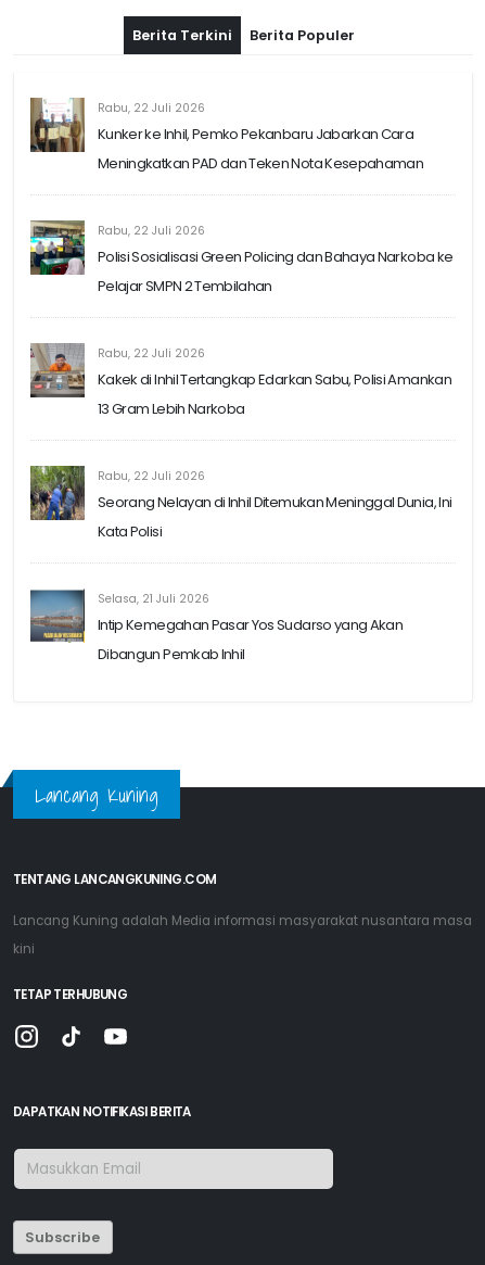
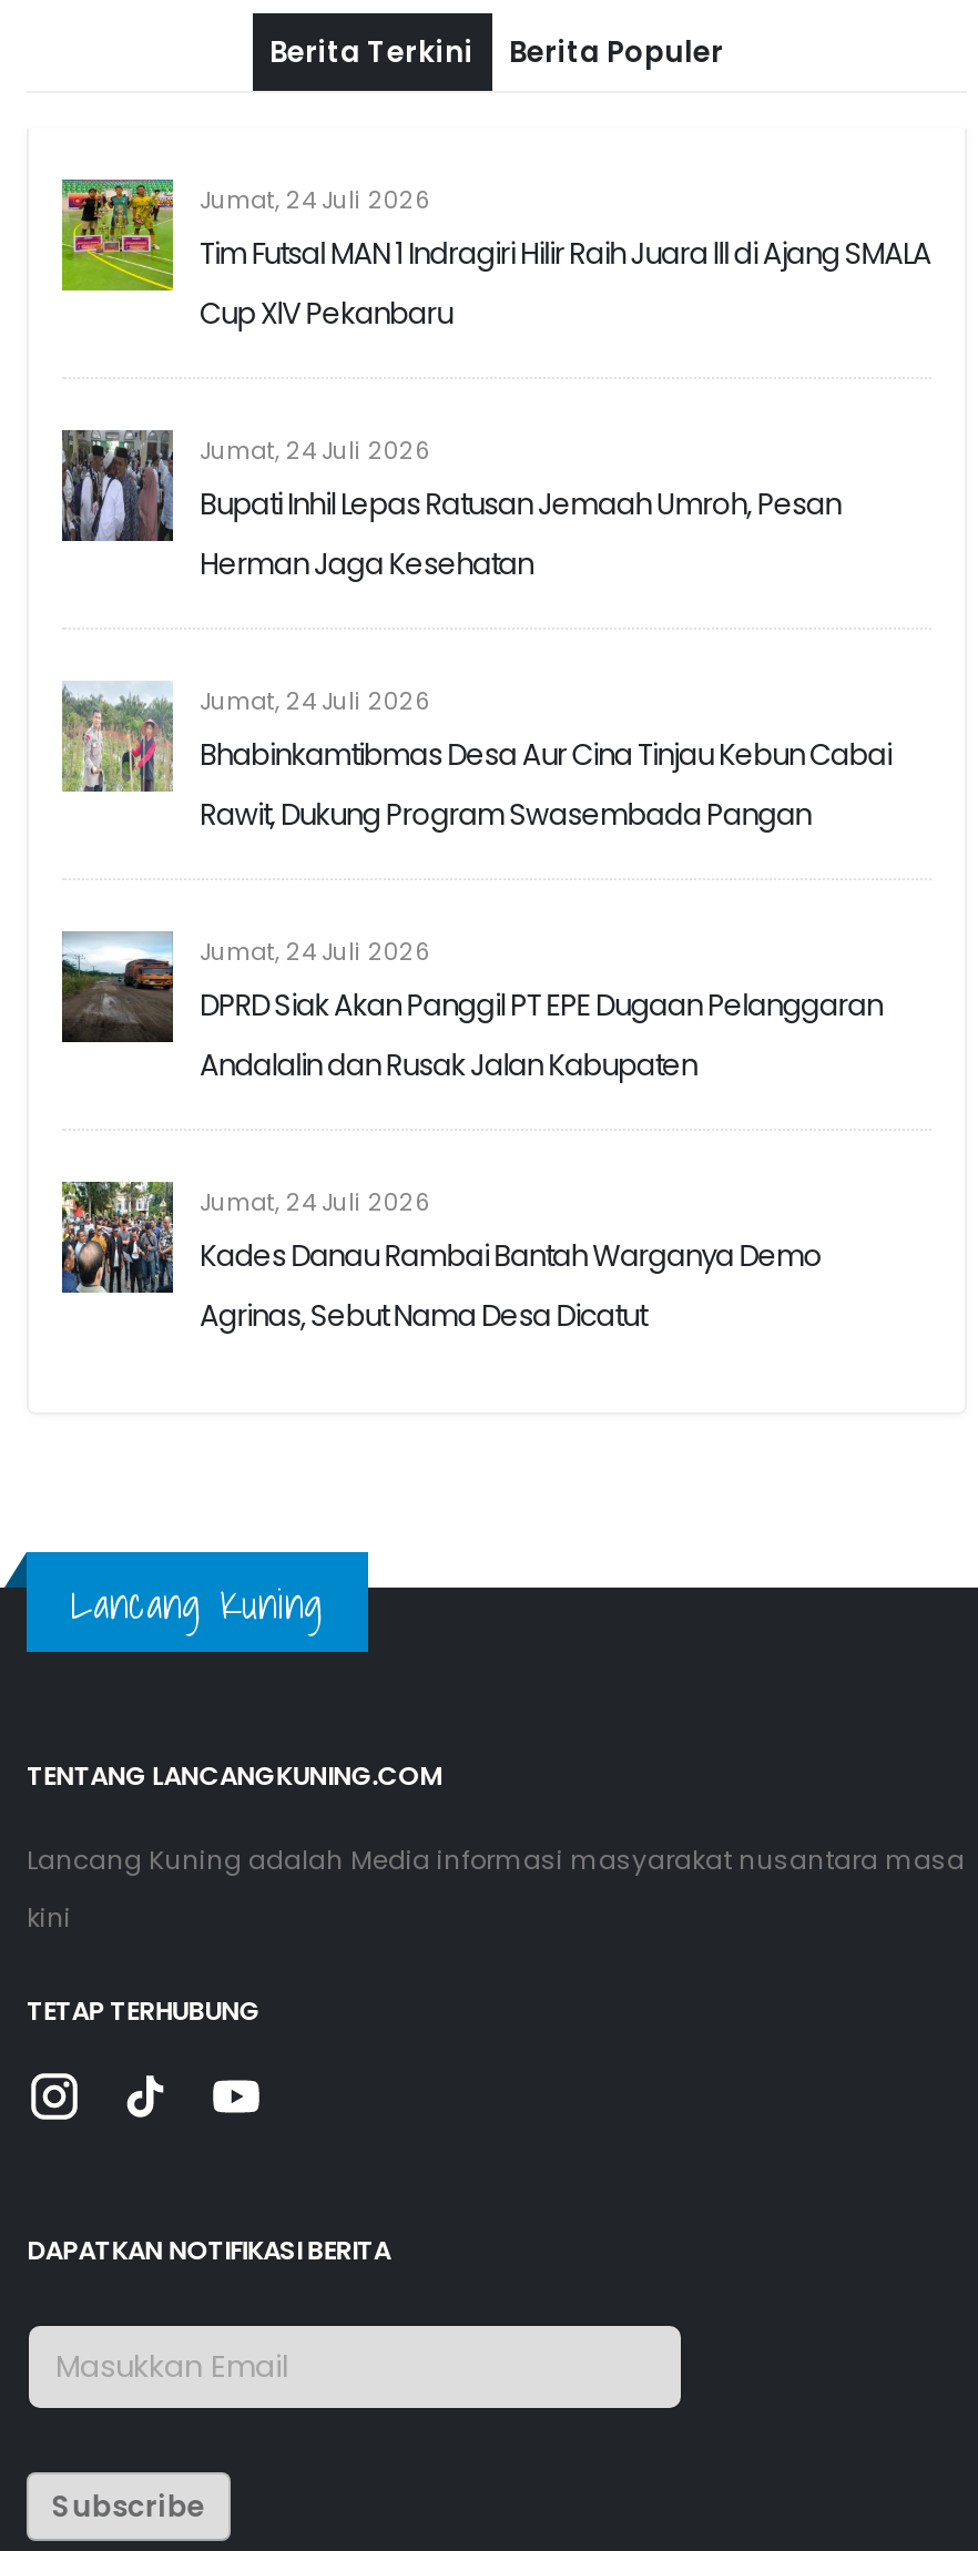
- [image]
- Rabu, 22 Juli 2026
- Kunker ke Inhil, Pemko Pekanbaru Jabarkan Cara
- Meningkatkan PAD dan Teken Nota Kesepahaman
+ [image]
+ Jumat, 24 Juli 2026
+ Tim Futsal MAN 1 Indragiri Hilir Raih Juara lll di Ajang SMALA
+ Cup XlV Pekanbaru

- [image]
- Rabu, 22 Juli 2026
- Polisi Sosialisasi Green Policing dan Bahaya Narkoba ke
- Pelajar SMPN 2 Tembilahan
+ [image]
+ Jumat, 24 Juli 2026
+ Bupati Inhil Lepas Ratusan Jemaah Umroh, Pesan
+ Herman Jaga Kesehatan

- [image]
- Rabu, 22 Juli 2026
- Kakek di Inhil Tertangkap Edarkan Sabu, Polisi Amankan
- 13 Gram Lebih Narkoba
+ [image]
+ Jumat, 24 Juli 2026
+ Bhabinkamtibmas Desa Aur Cina Tinjau Kebun Cabai
+ Rawit, Dukung Program Swasembada Pangan

- [image]
- Rabu, 22 Juli 2026
- Seorang Nelayan di Inhil Ditemukan Meninggal Dunia, Ini
- Kata Polisi
+ [image]
+ Jumat, 24 Juli 2026
+ DPRD Siak Akan Panggil PT EPE Dugaan Pelanggaran
+ Andalalin dan Rusak Jalan Kabupaten

- [image]
- Selasa, 21 Juli 2026
- Intip Kemegahan Pasar Yos Sudarso yang Akan
- Dibangun Pemkab Inhil
+ [image]
+ Jumat, 24 Juli 2026
+ Kades Danau Rambai Bantah Warganya Demo
+ Agrinas, Sebut Nama Desa Dicatut
